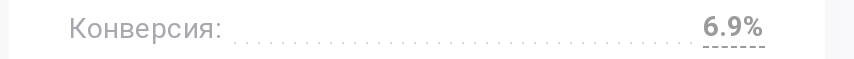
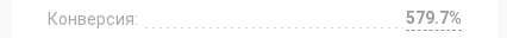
- 6.9%
+ 579.7%
